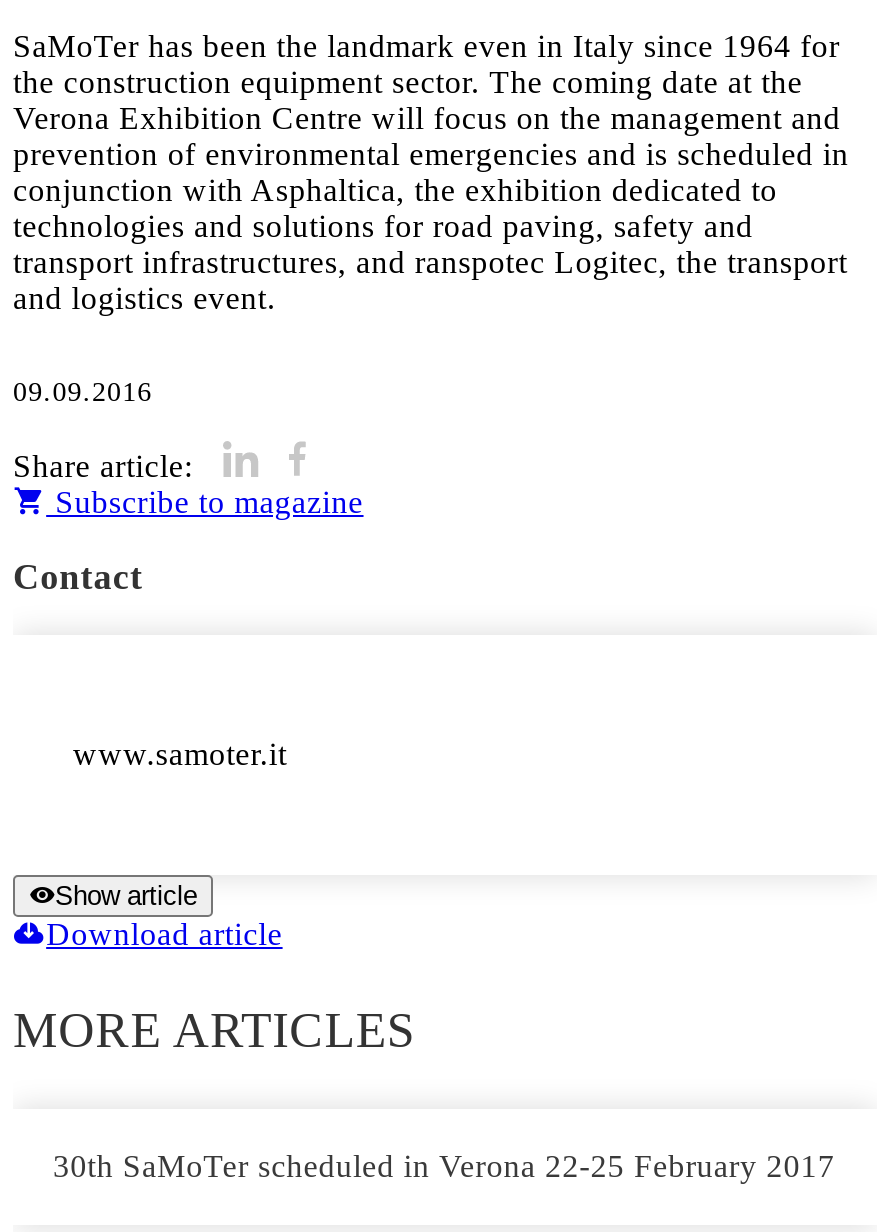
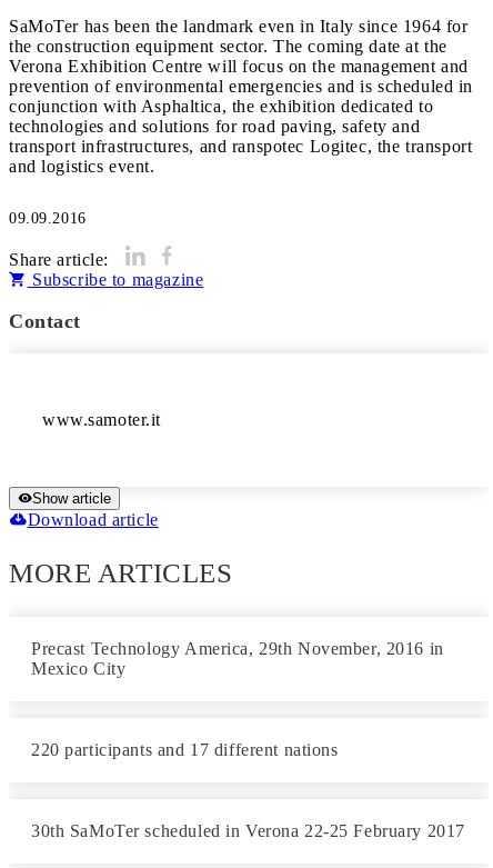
+ Precast Technology America, 29th November, 2016 in
+ Mexico City

+ 220 participants and 17 different nations
